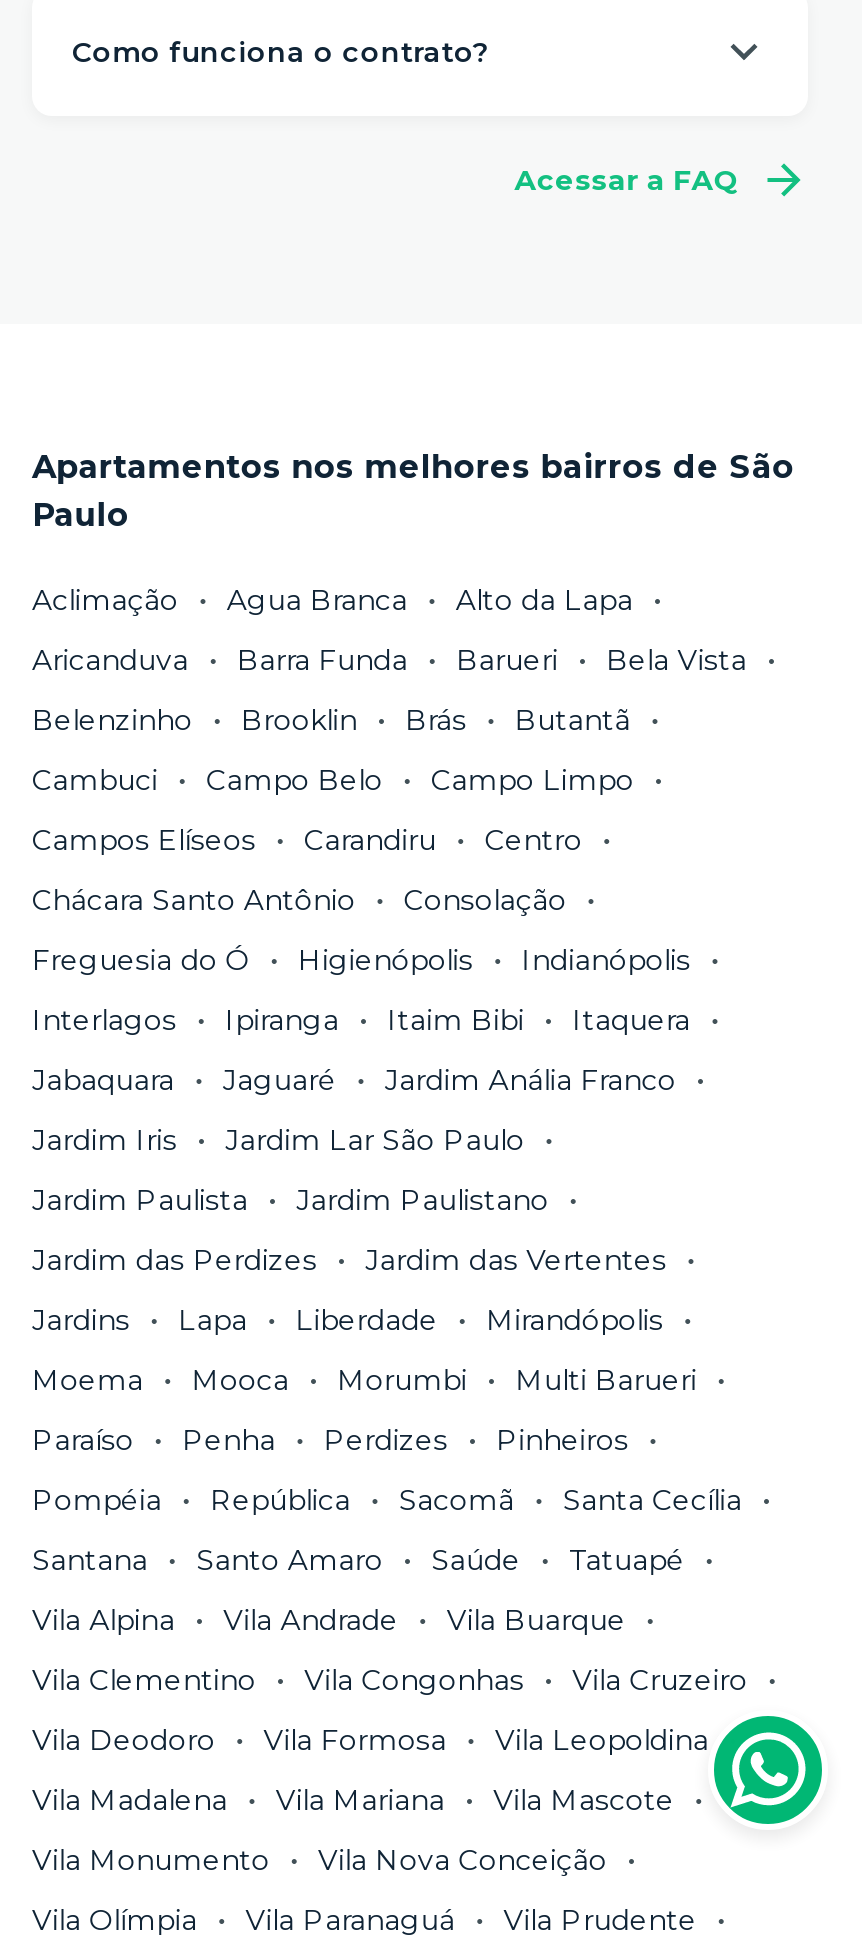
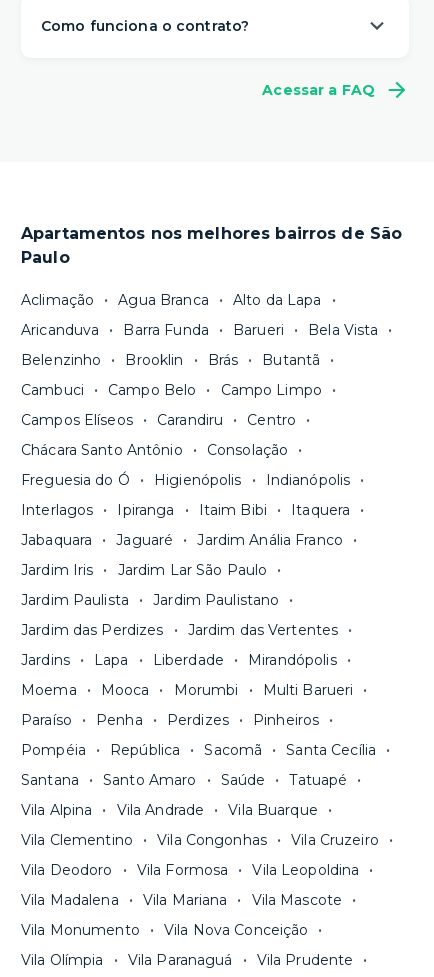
- [image]
